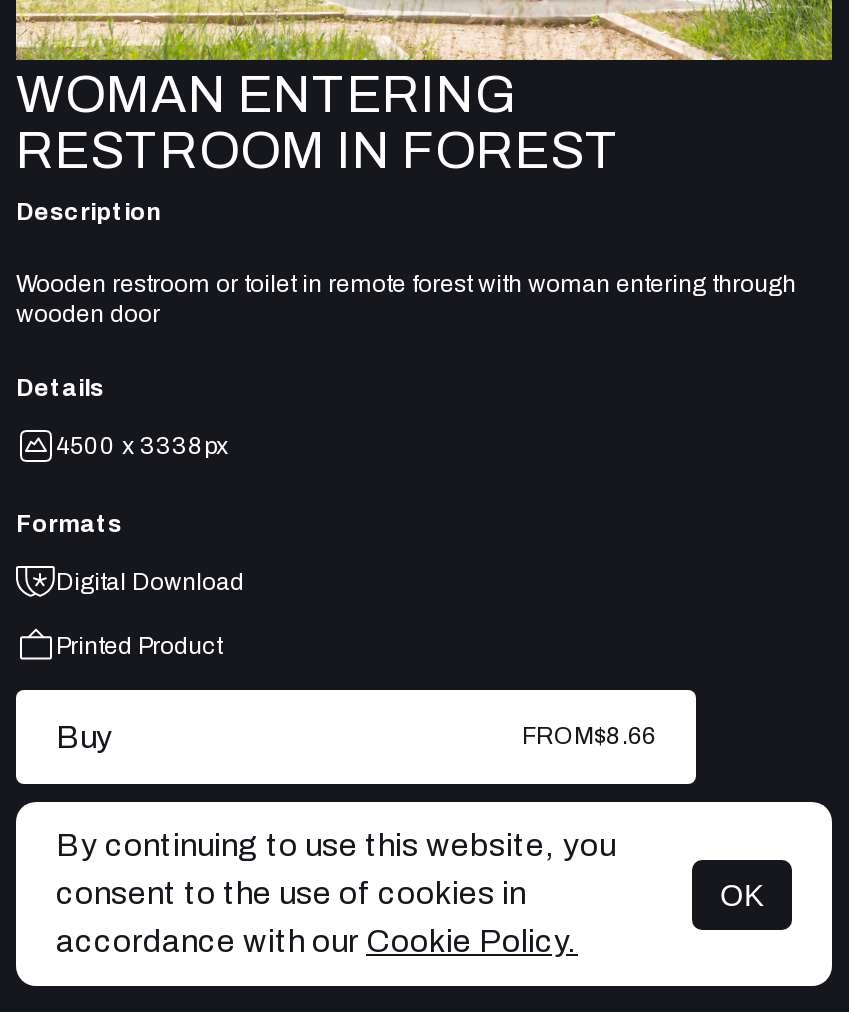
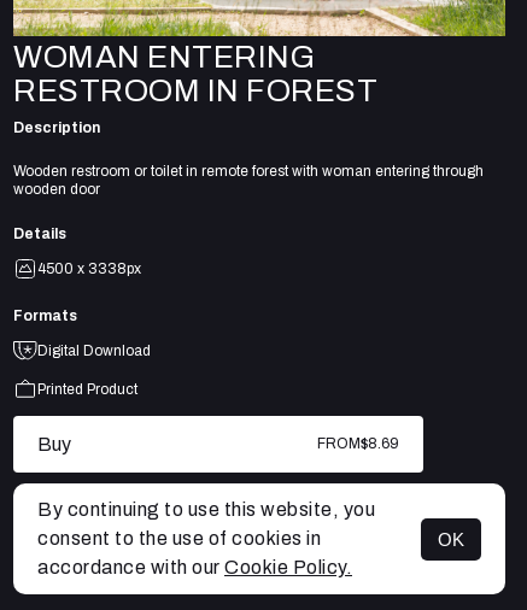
- FROM$8.66
+ FROM$8.69
